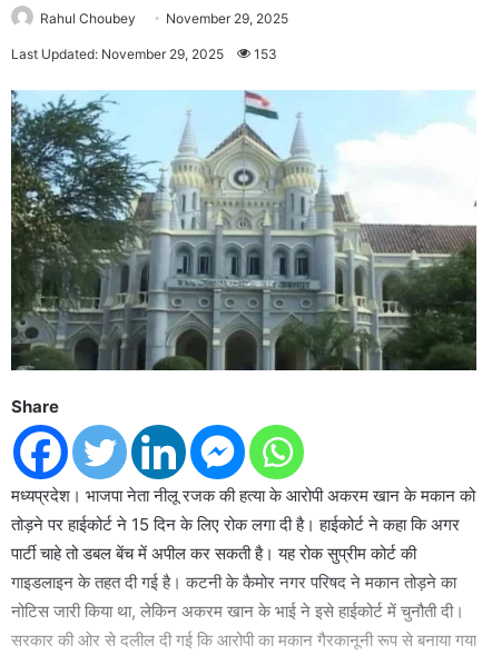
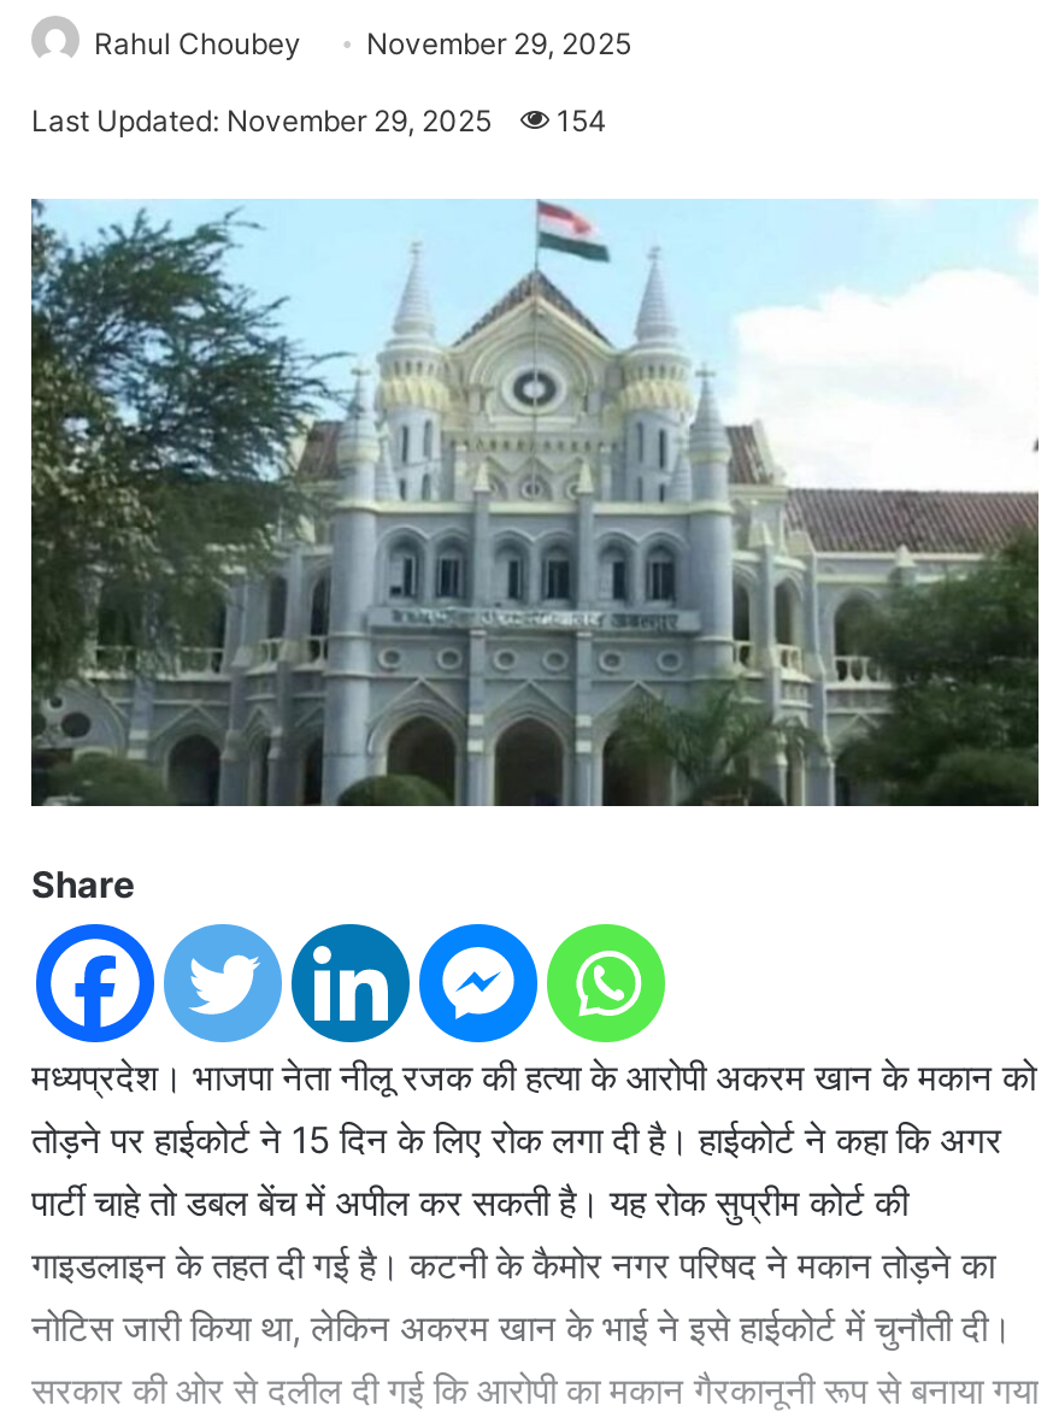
- Last Updated: November 29, 2025 153
+ Last Updated: November 29, 2025 154
